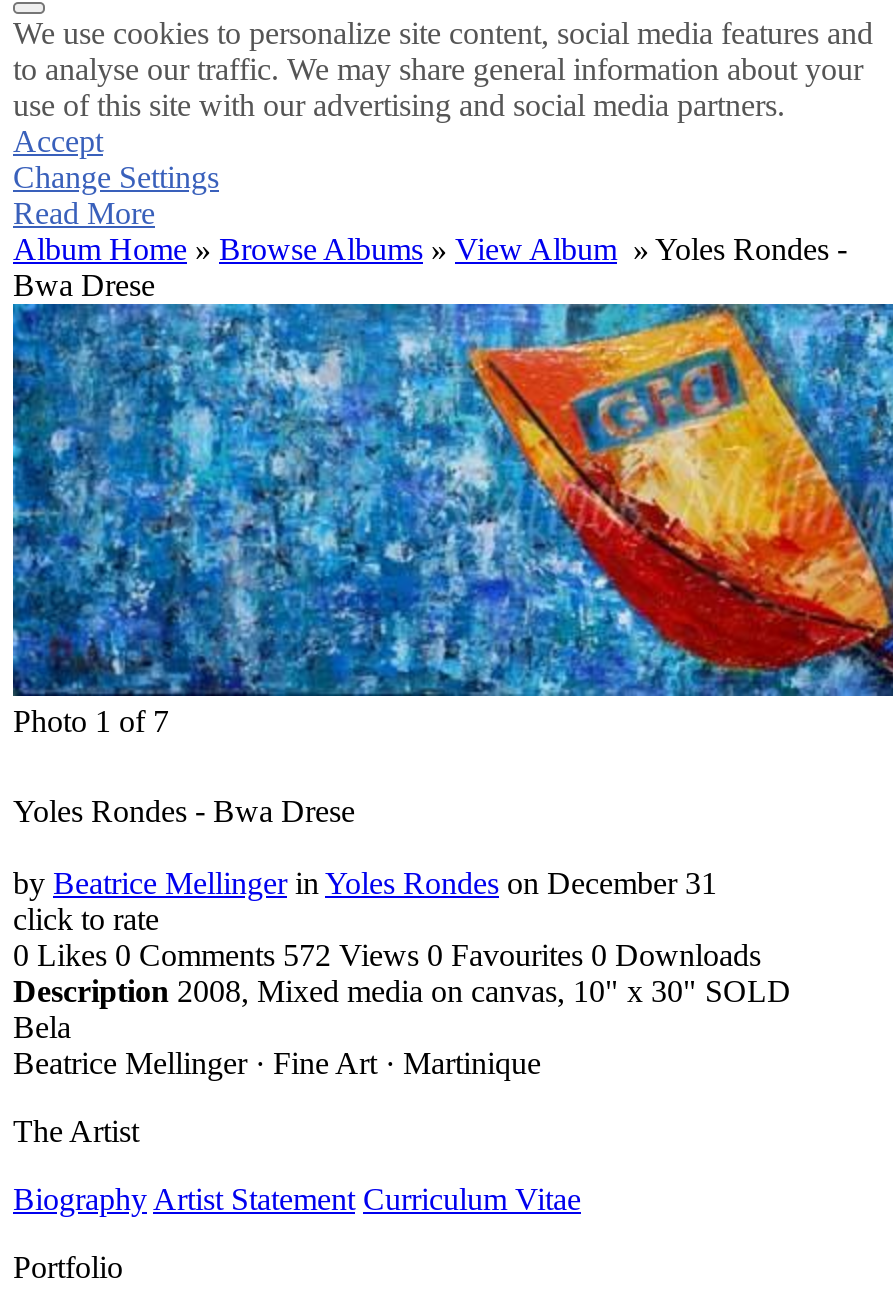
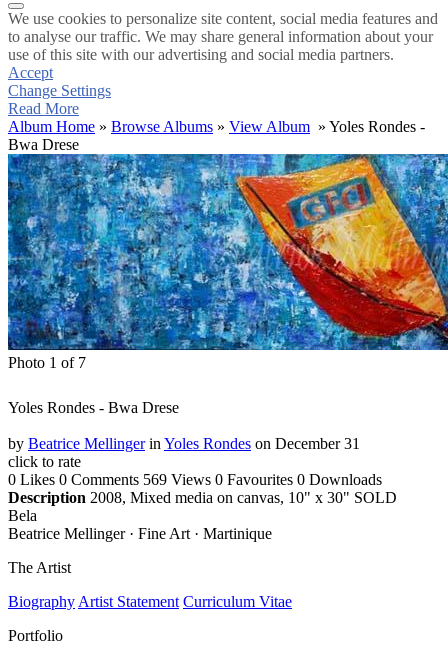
- 0 Likes 0 Comments 572 Views 0 Favourites 0 Downloads
+ 0 Likes 0 Comments 569 Views 0 Favourites 0 Downloads
